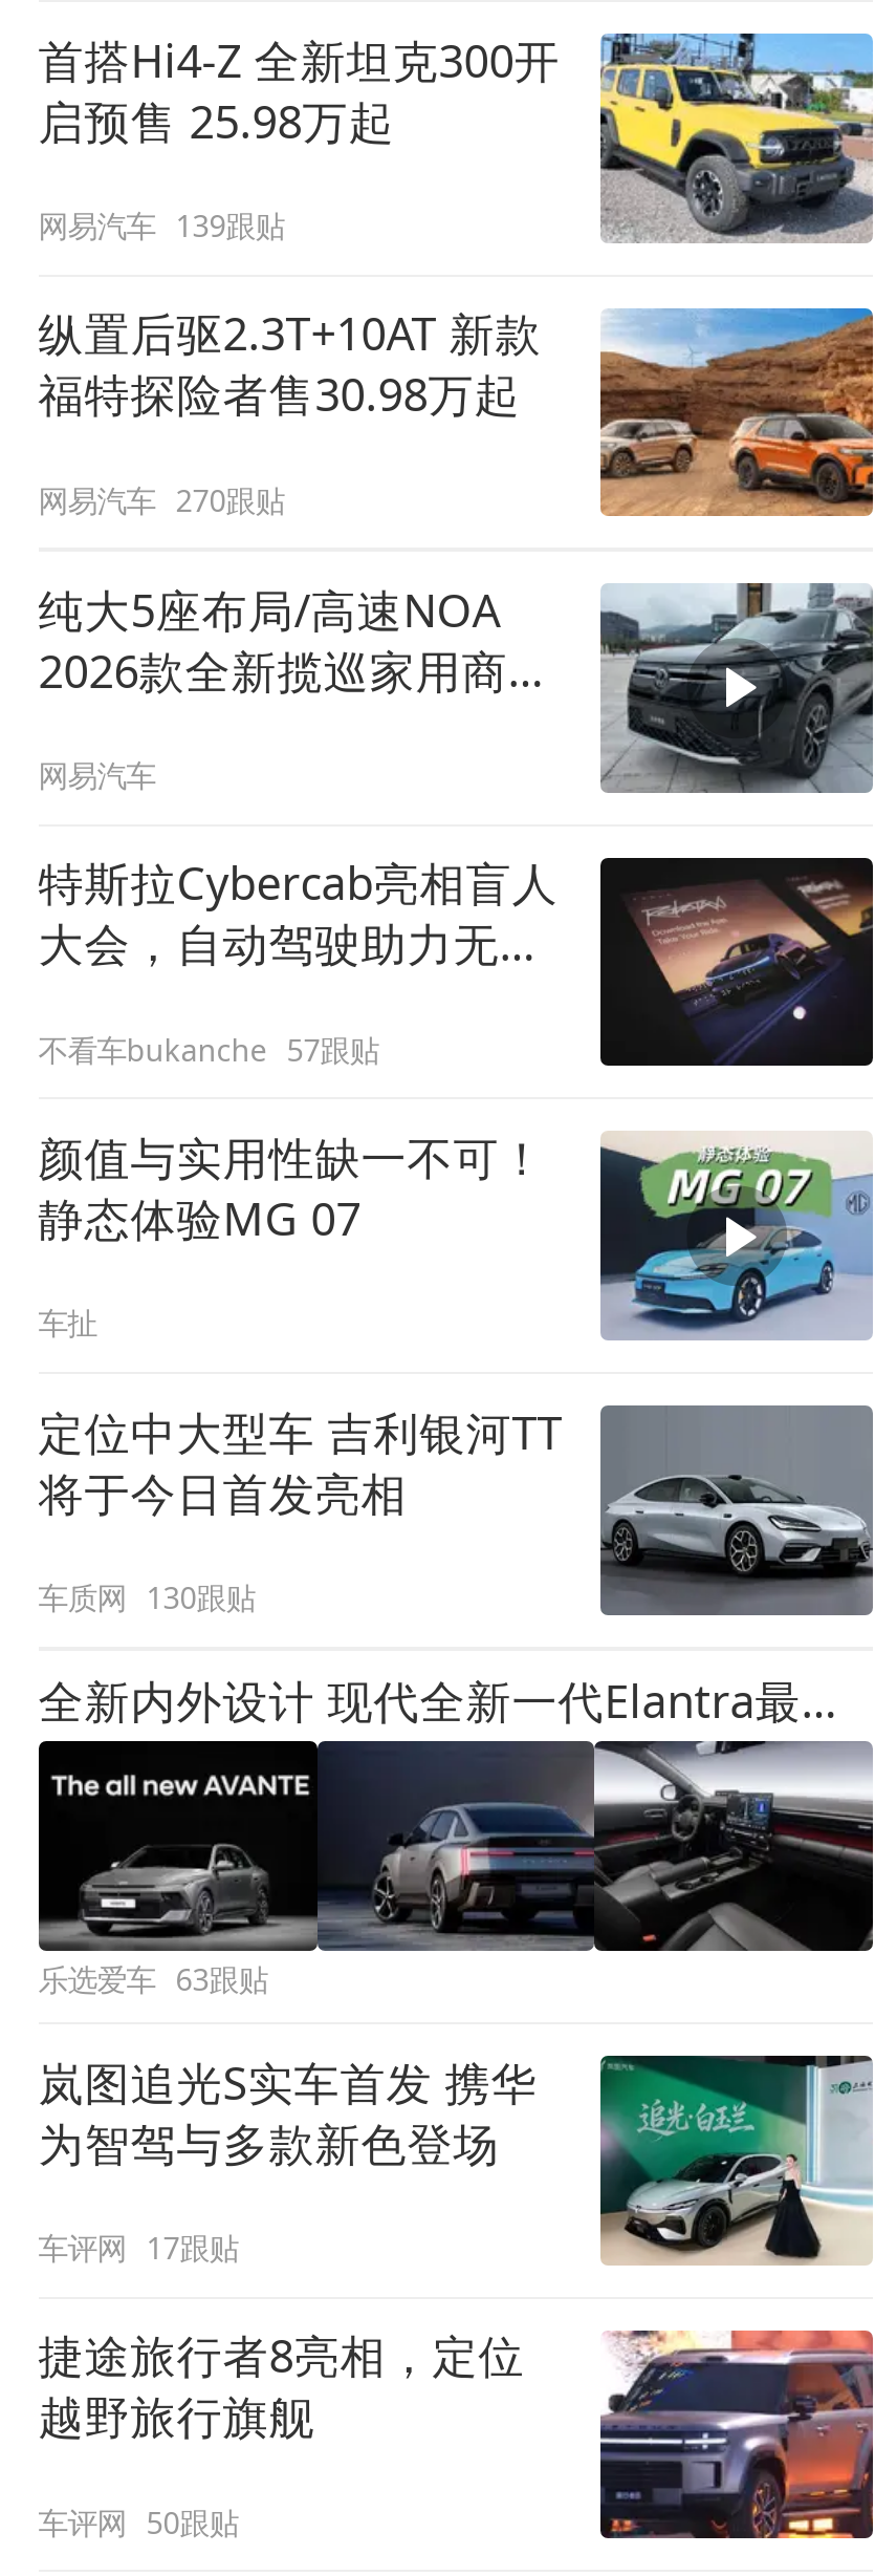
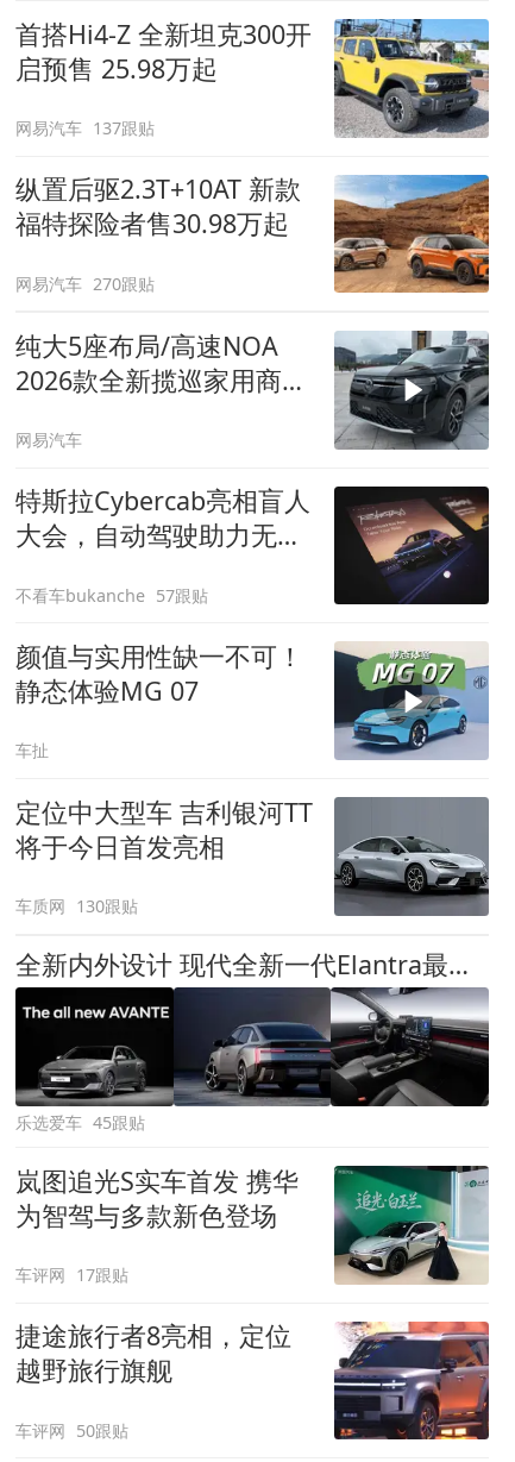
- 网易汽车 139跟贴
+ 网易汽车 137跟贴

- 乐选爱车 63跟贴
+ 乐选爱车 45跟贴
